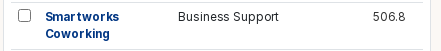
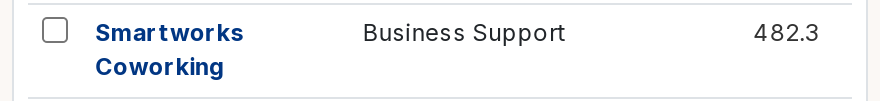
- 506.8
+ 482.3
